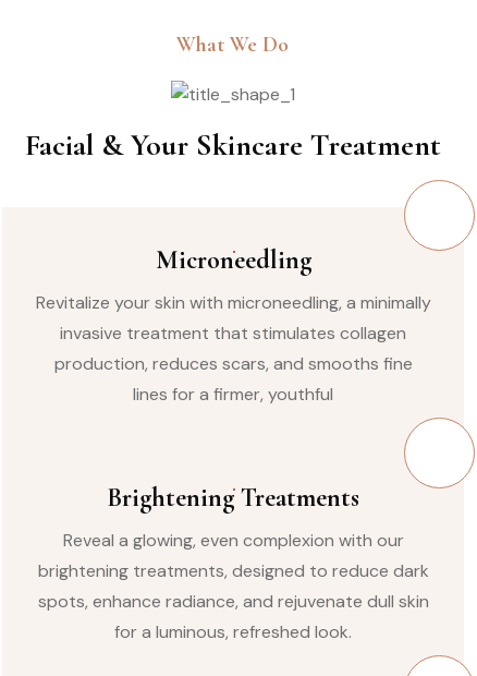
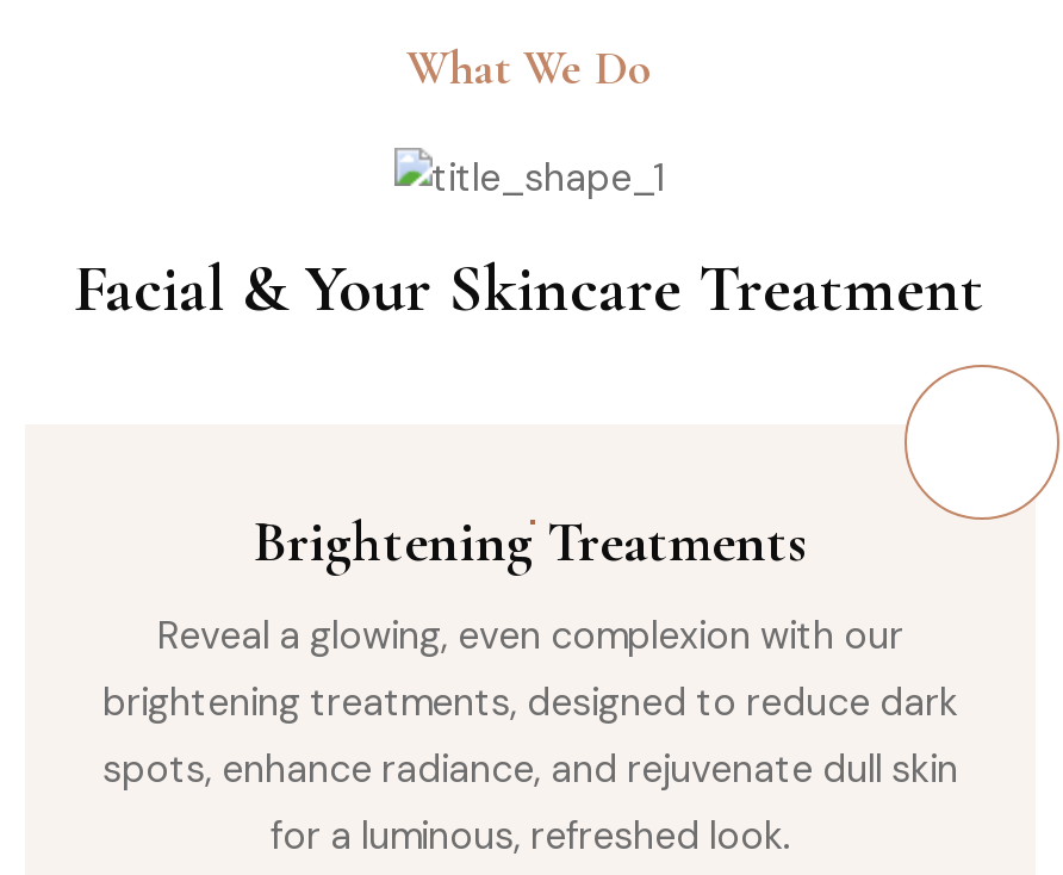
- Microneedling
- Revitalize your skin with microneedling, a minimally
- invasive treatment that stimulates collagen
- production, reduces scars, and smooths fine
- lines for a firmer, youthful
